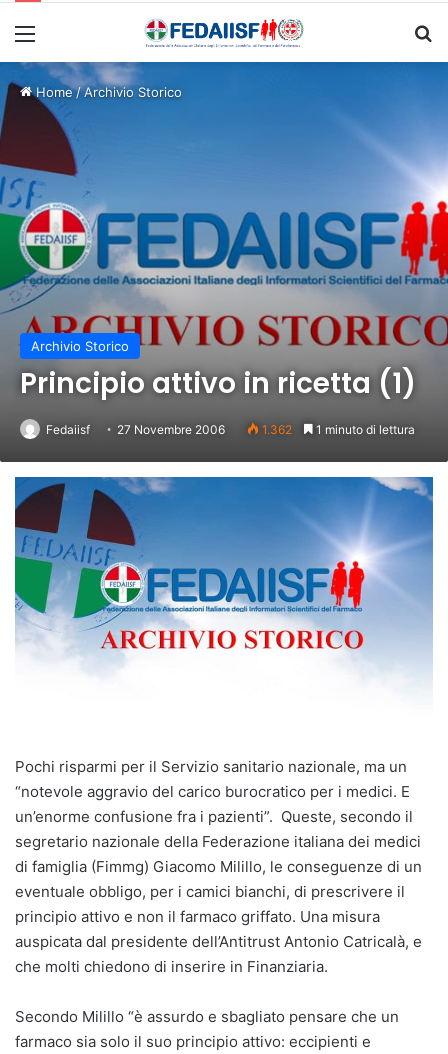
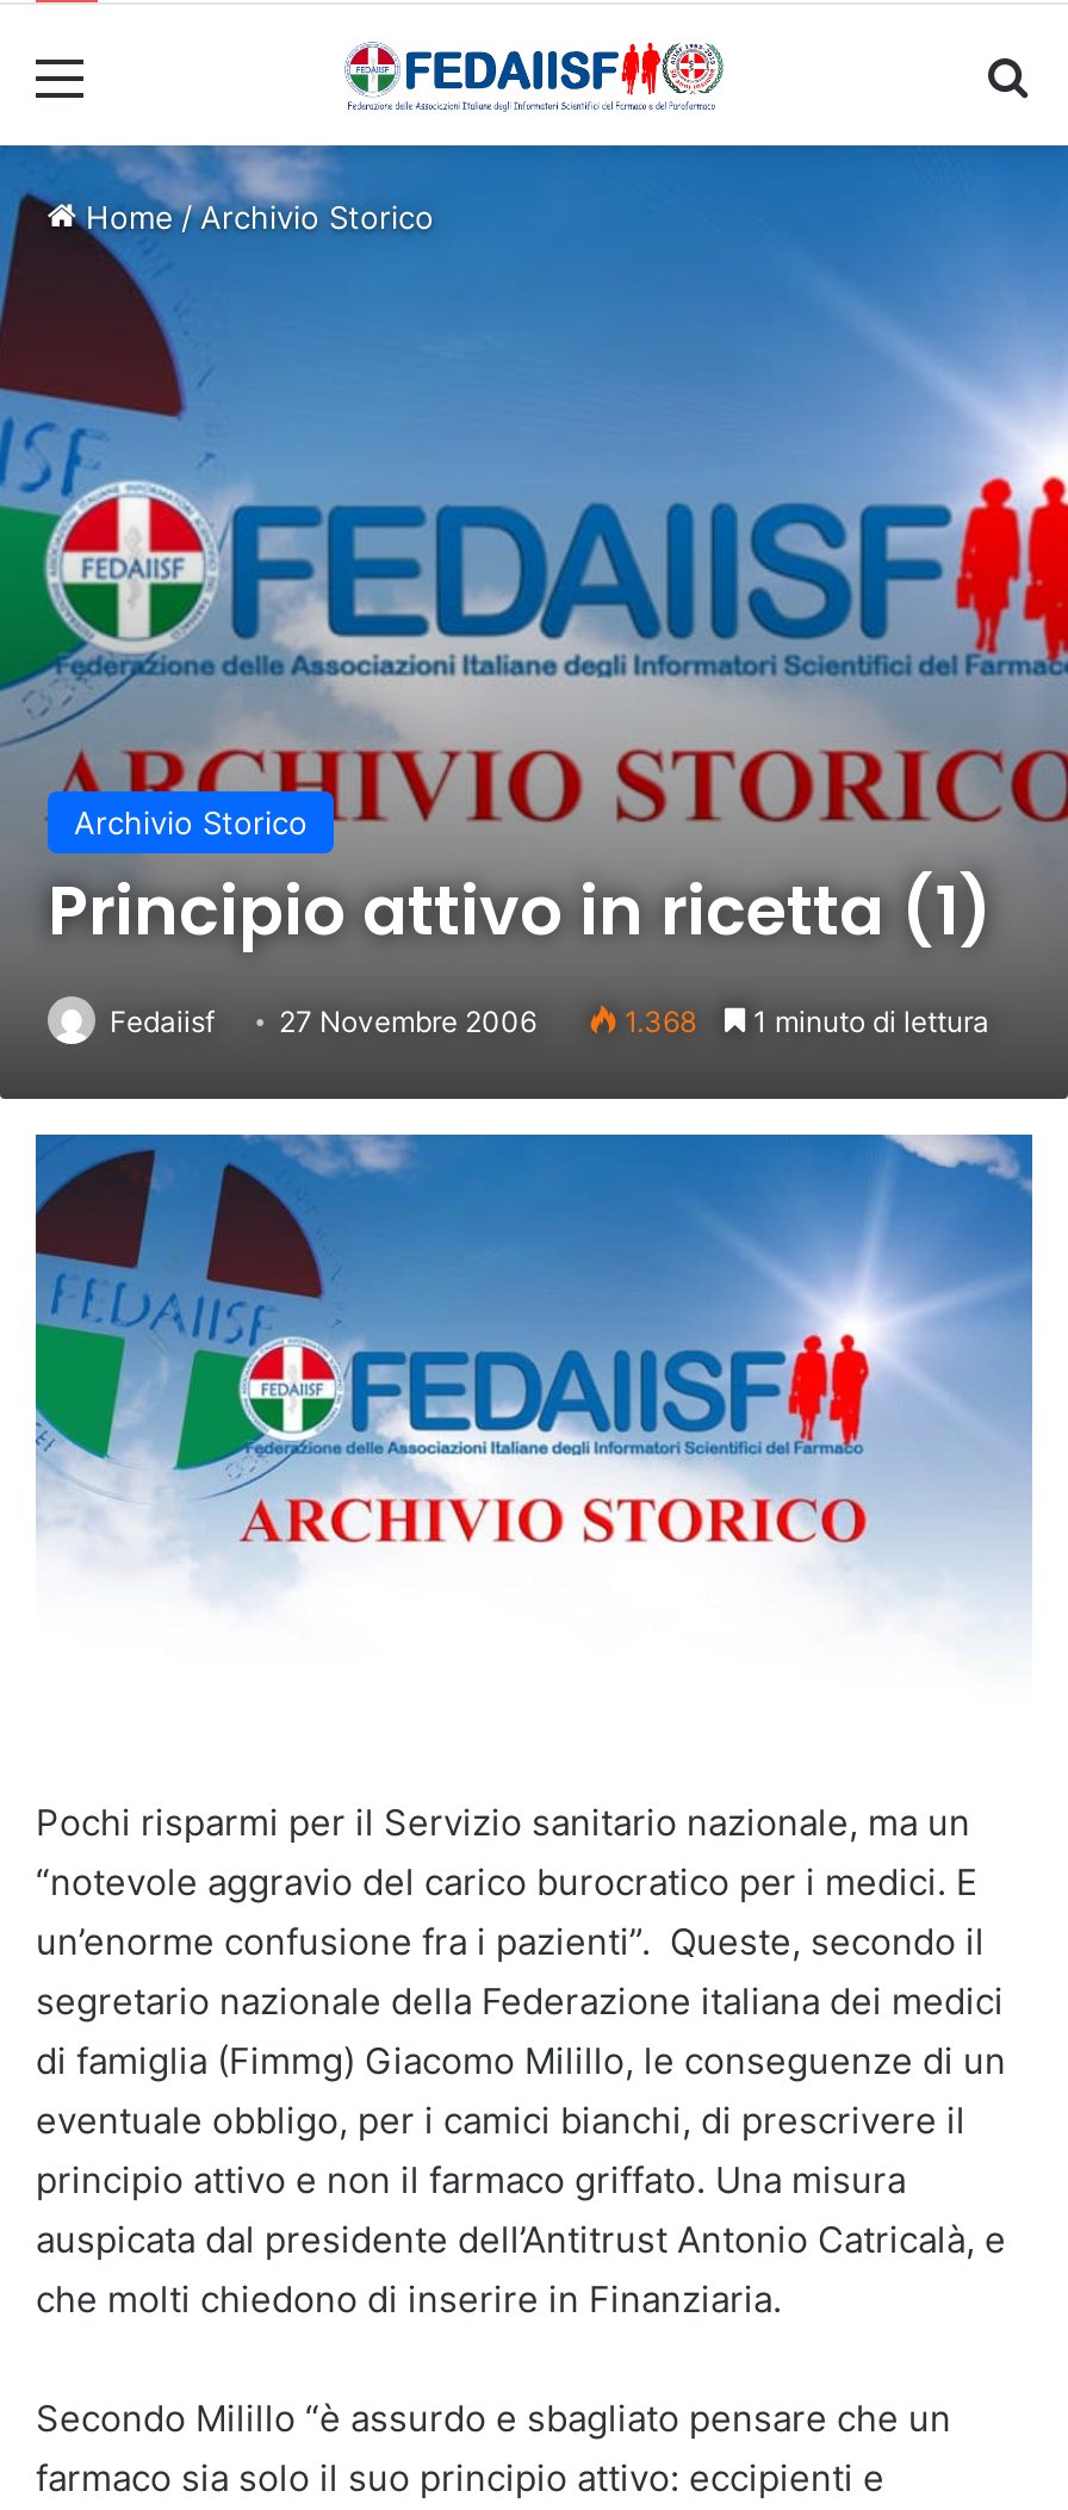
- 1.362 1 minuto di lettura
+ 1.368 1 minuto di lettura
